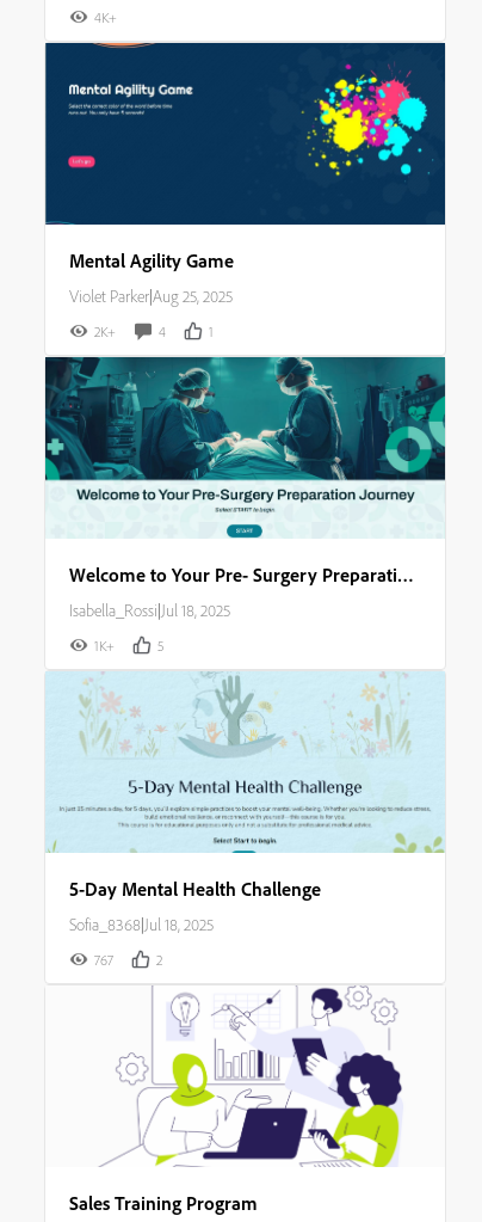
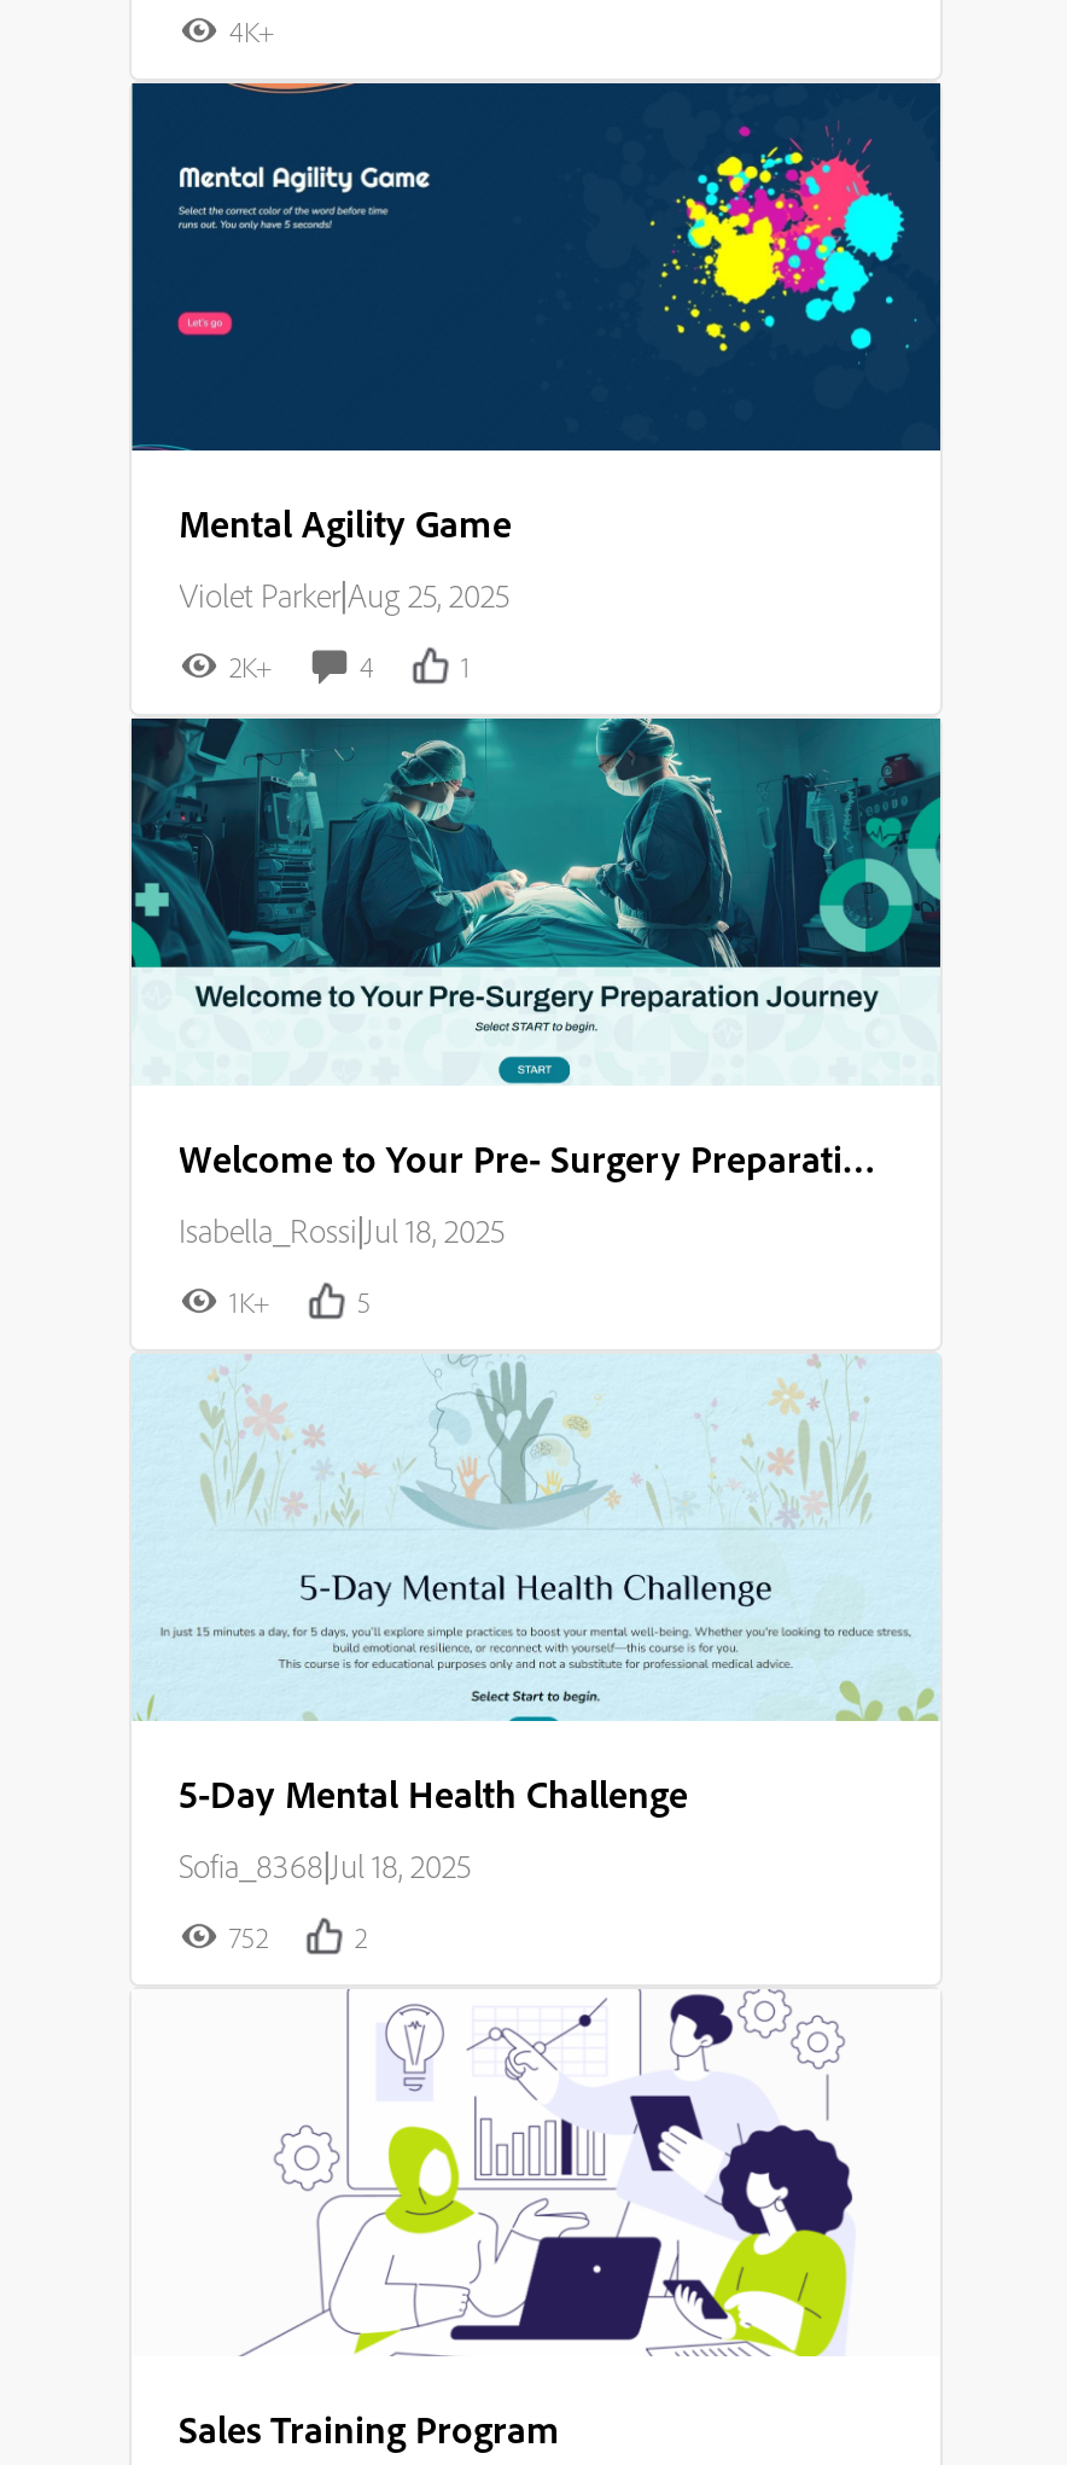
- 767
+ 752
